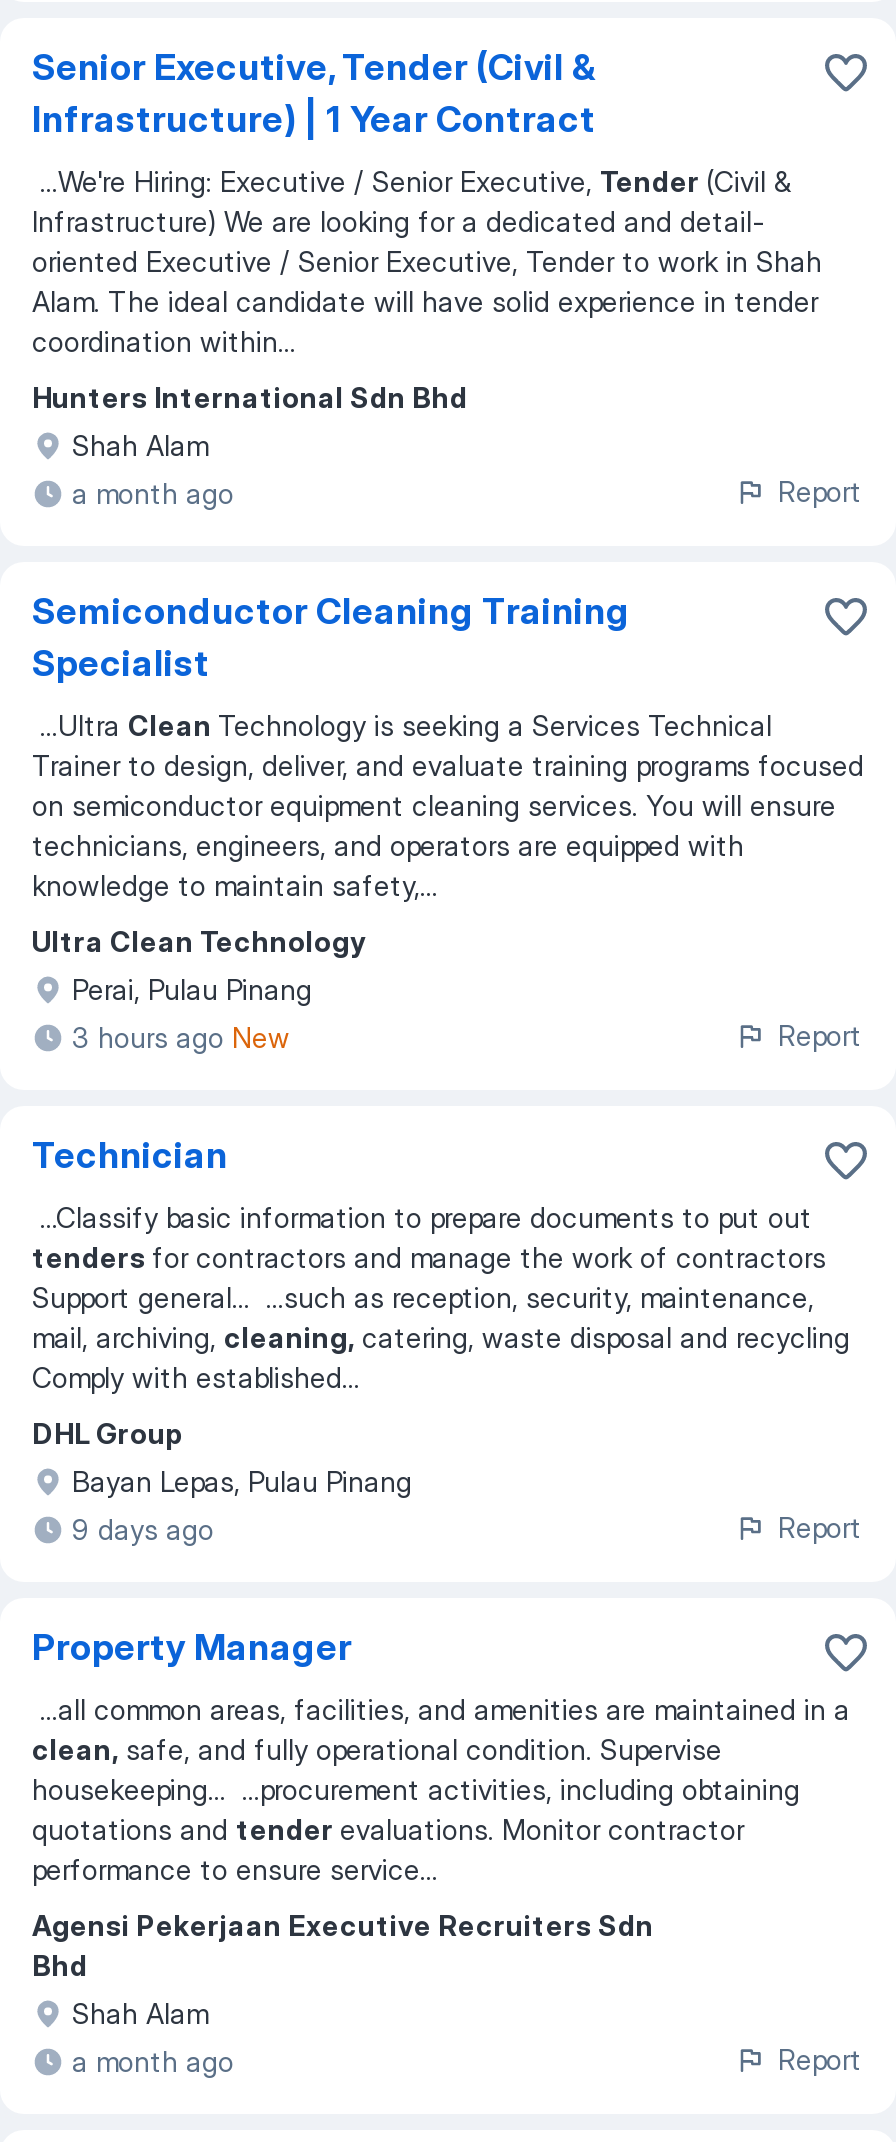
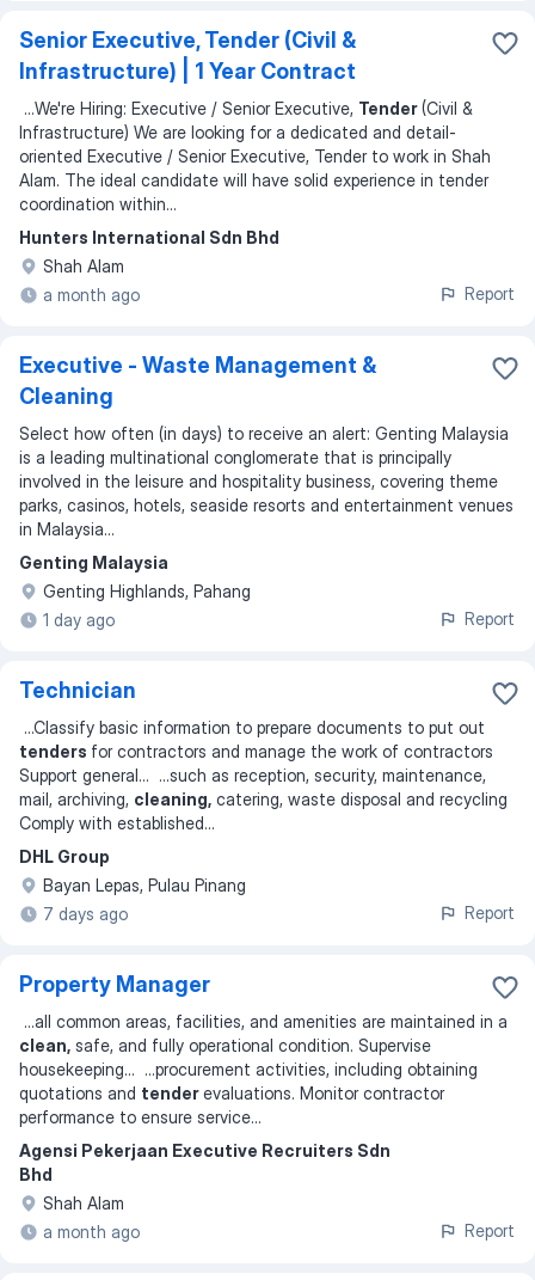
- Semiconductor Cleaning Training
- Specialist
+ Executive - Waste Management &
+ Cleaning

- ...Ultra Clean Technology is seeking a Services Technical
- Trainer to design, deliver, and evaluate training programs focused
- on semiconductor equipment cleaning services. You will ensure
- technicians, engineers, and operators are equipped with
- knowledge to maintain safety,...
+ Select how often (in days) to receive an alert: Genting Malaysia
+ is a leading multinational conglomerate that is principally
+ involved in the leisure and hospitality business, covering theme
+ parks, casinos, hotels, seaside resorts and entertainment venues
+ in Malaysia...

- Ultra Clean Technology
- Perai, Pulau Pinang
- 3 hours ago New
+ Genting Malaysia
+ Genting Highlands, Pahang
+ 1 day ago

- 9 days ago
+ 7 days ago
